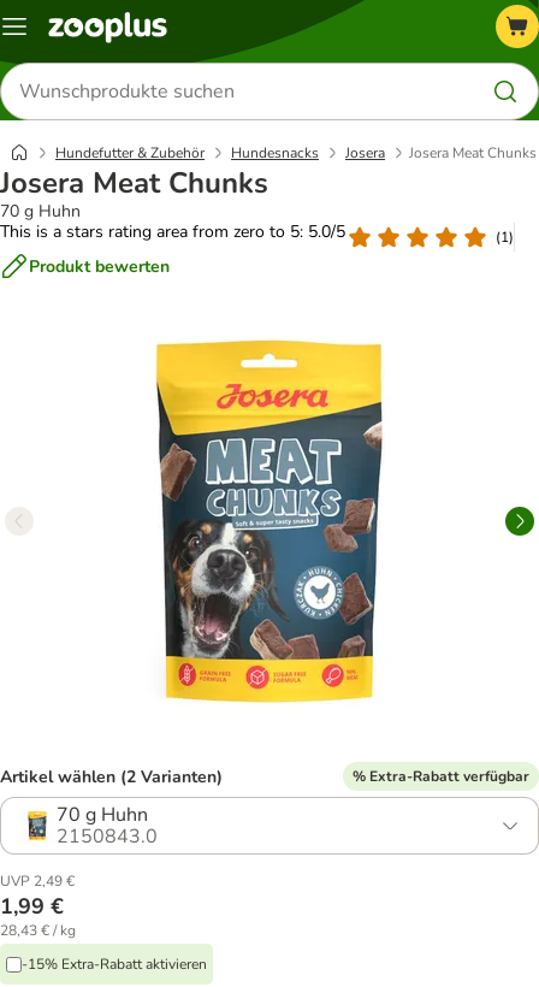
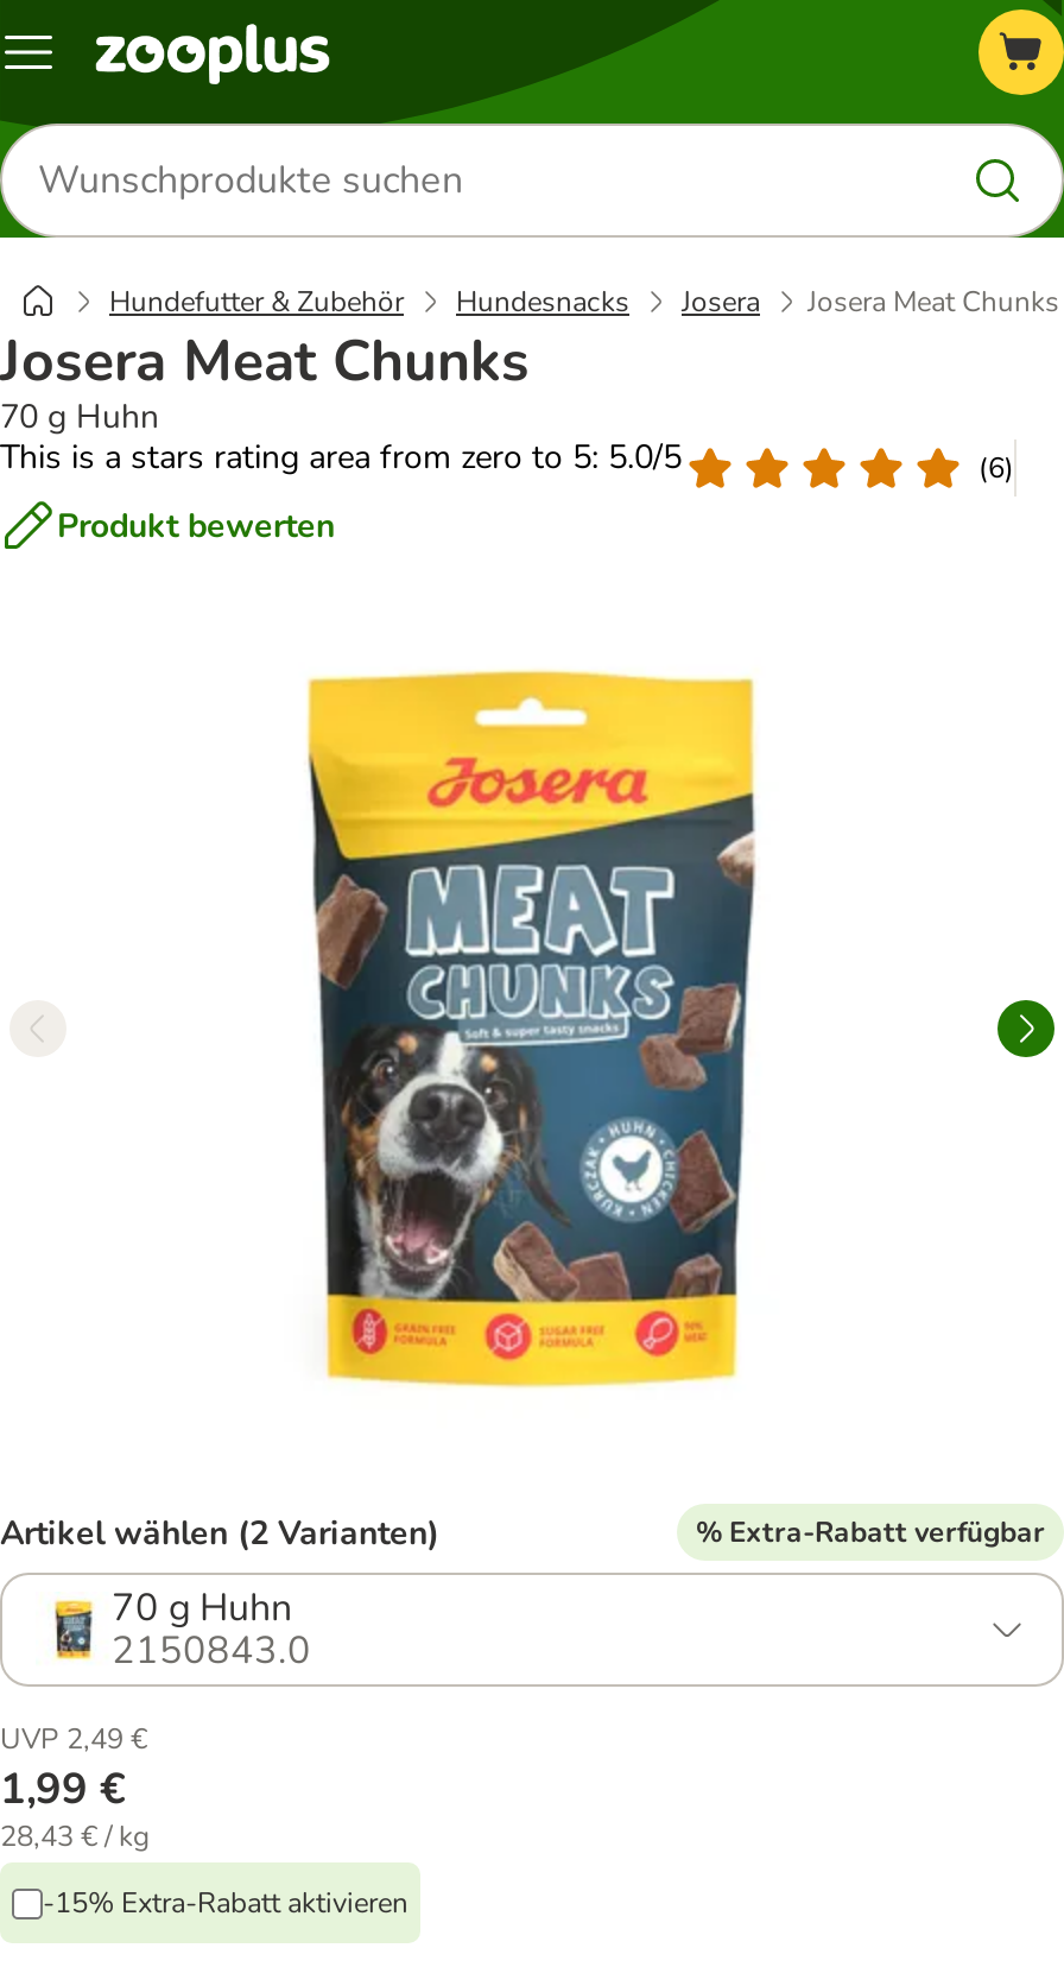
- (1)
+ (6)
